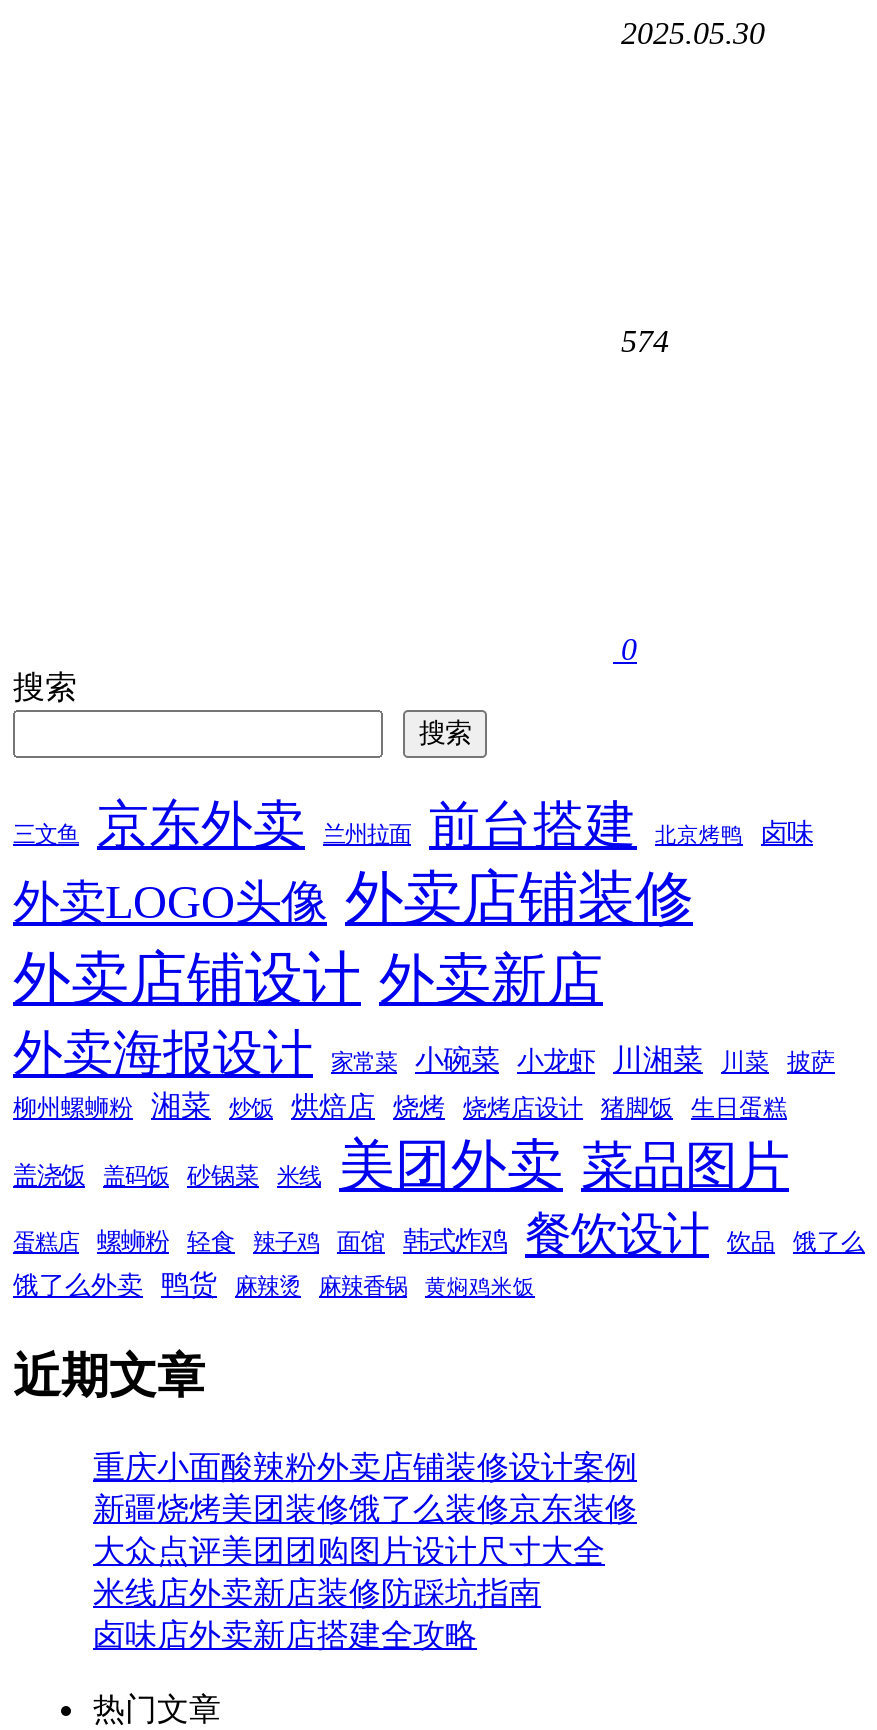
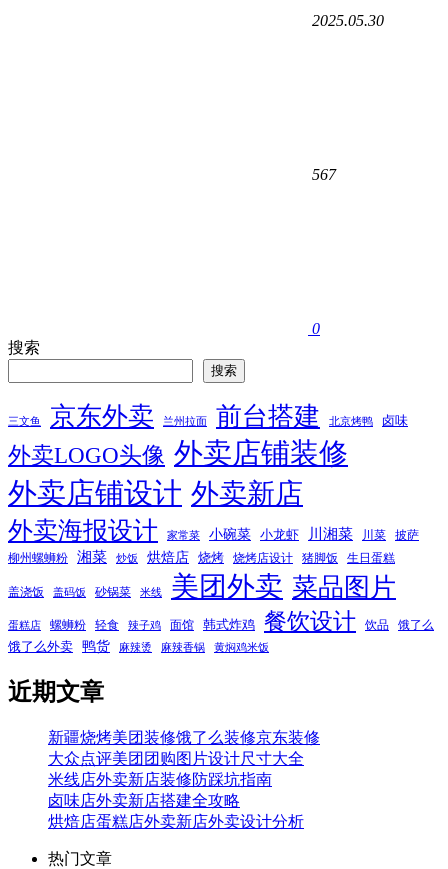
- 574
+ 567

- 重庆小面酸辣粉外卖店铺装修设计案例

moved up: 新疆烧烤美团装修饿了么装修京东装修 | 大众点评美团团购图片设计尺寸大全 | 卤味店外卖新店搭建全攻略

+ 烘焙店蛋糕店外卖新店外卖设计分析
